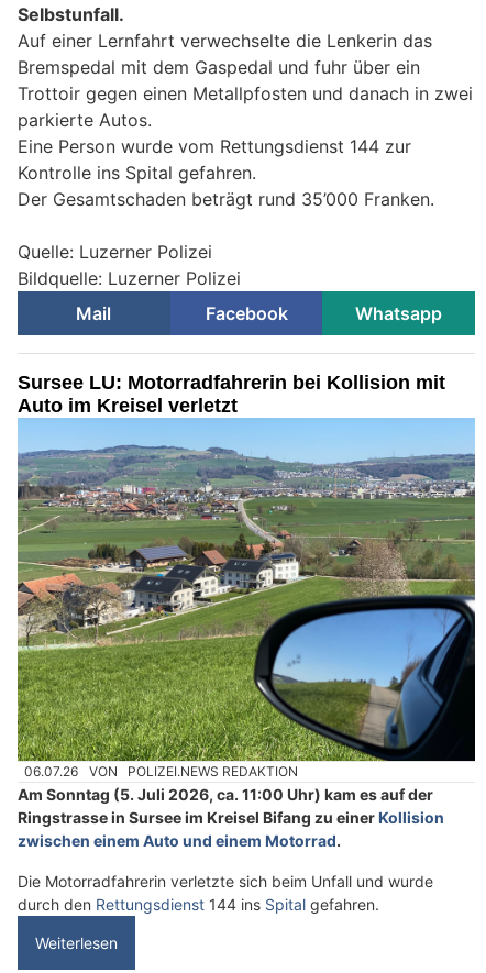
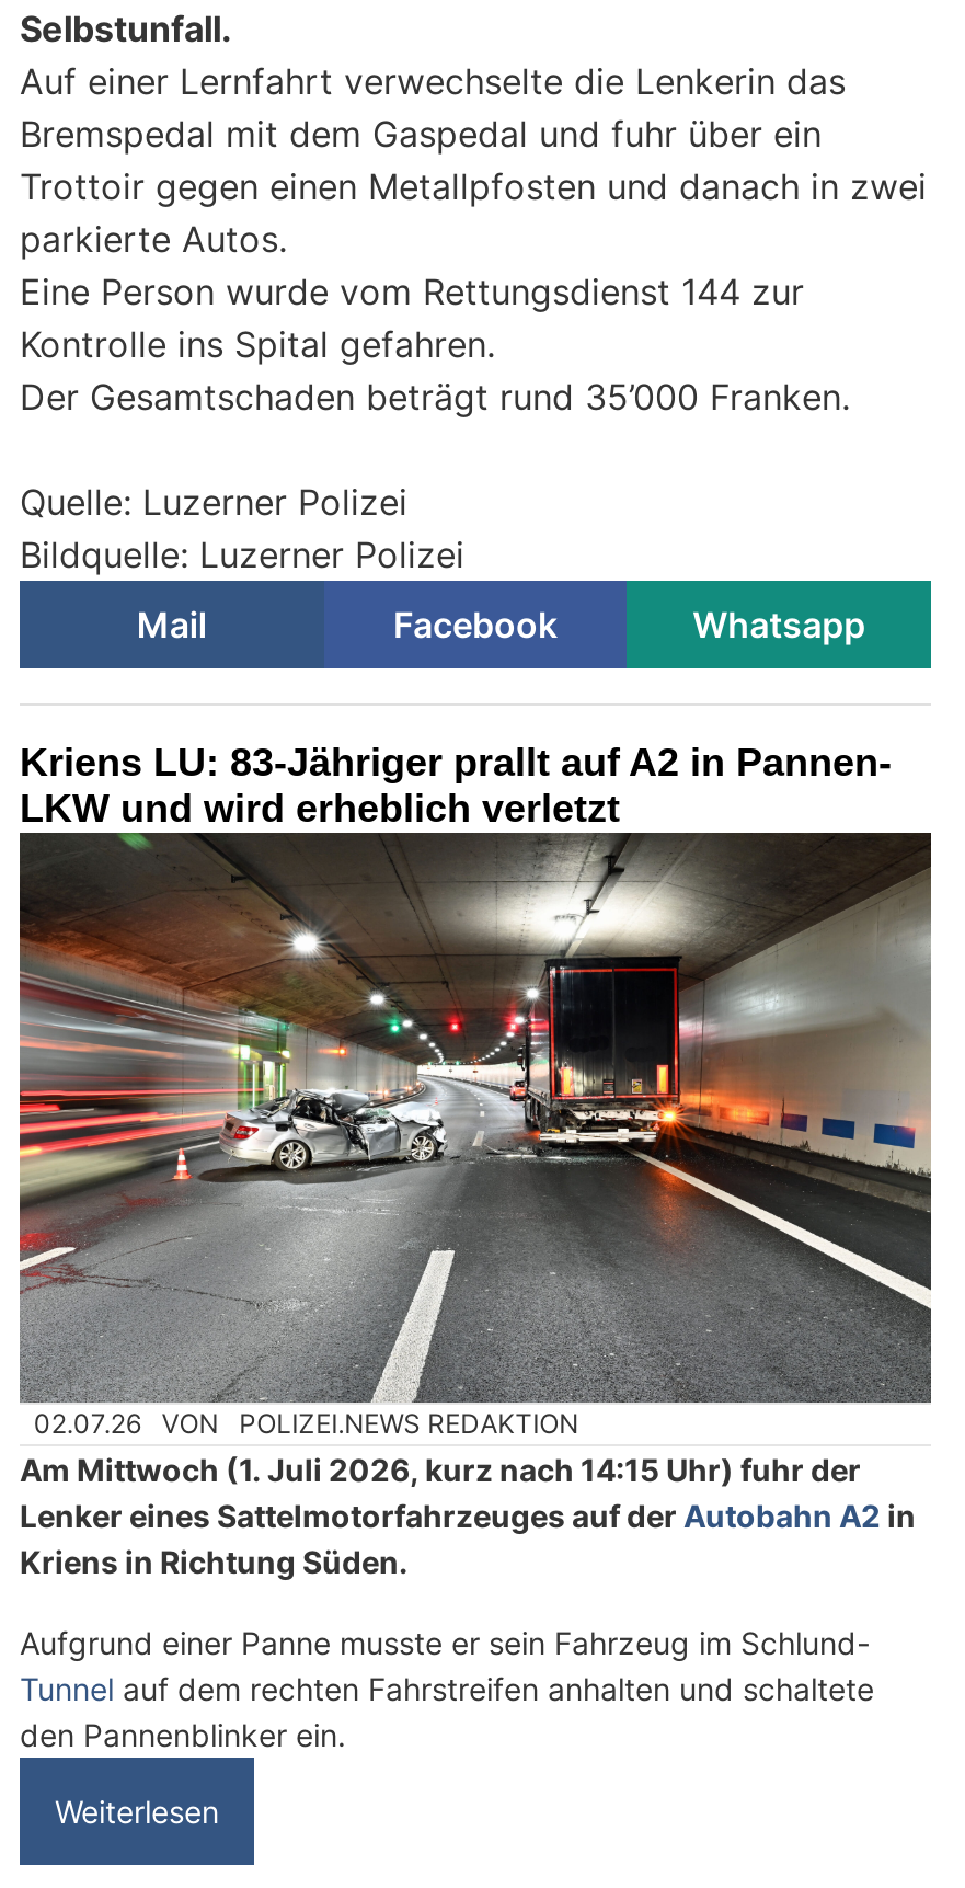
- Sursee LU: Motorradfahrerin bei Kollision mit
- Auto im Kreisel verletzt
+ Kriens LU: 83-Jähriger prallt auf A2 in Pannen-
+ LKW und wird erheblich verletzt

- [image]
- 06.07.26 VON POLIZEI.NEWS REDAKTION
+ [image]
+ 02.07.26 VON POLIZEI.NEWS REDAKTION

moved up: VON | POLIZEI.NEWS REDAKTION

- Am Sonntag (5. Juli 2026, ca. 11:00 Uhr) kam es auf der
- Ringstrasse in Sursee im Kreisel Bifang zu einer Kollision
- zwischen einem Auto und einem Motorrad.
+ Am Mittwoch (1. Juli 2026, kurz nach 14:15 Uhr) fuhr der
+ Lenker eines Sattelmotorfahrzeuges auf der Autobahn A2 in
+ Kriens in Richtung Süden.

- Die Motorradfahrerin verletzte sich beim Unfall und wurde
- durch den Rettungsdienst 144 ins Spital gefahren.
+ Aufgrund einer Panne musste er sein Fahrzeug im Schlund-
+ Tunnel auf dem rechten Fahrstreifen anhalten und schaltete
+ den Pannenblinker ein.
